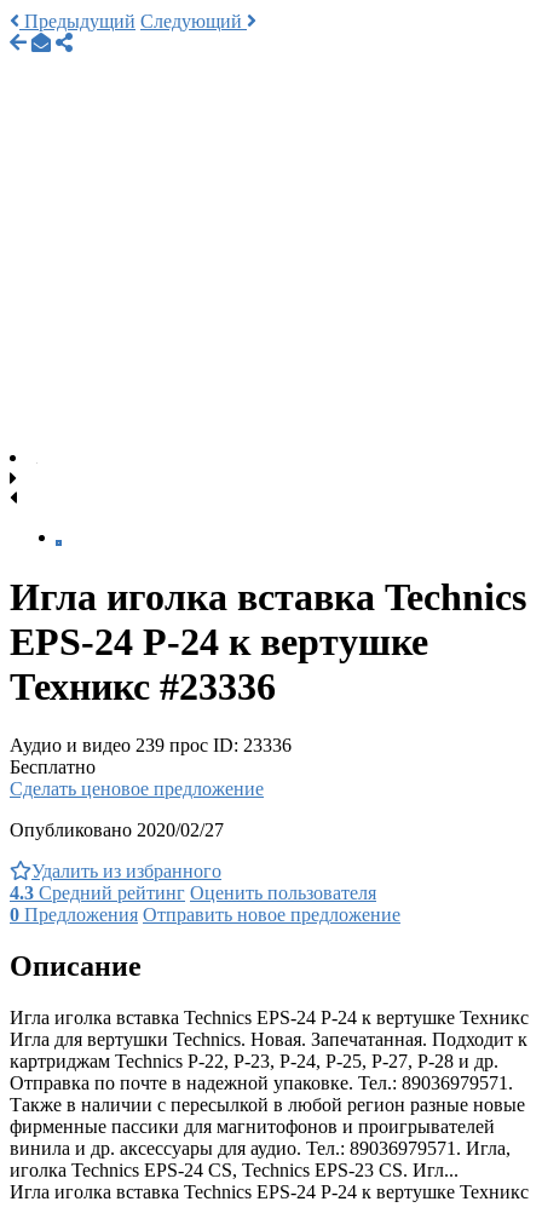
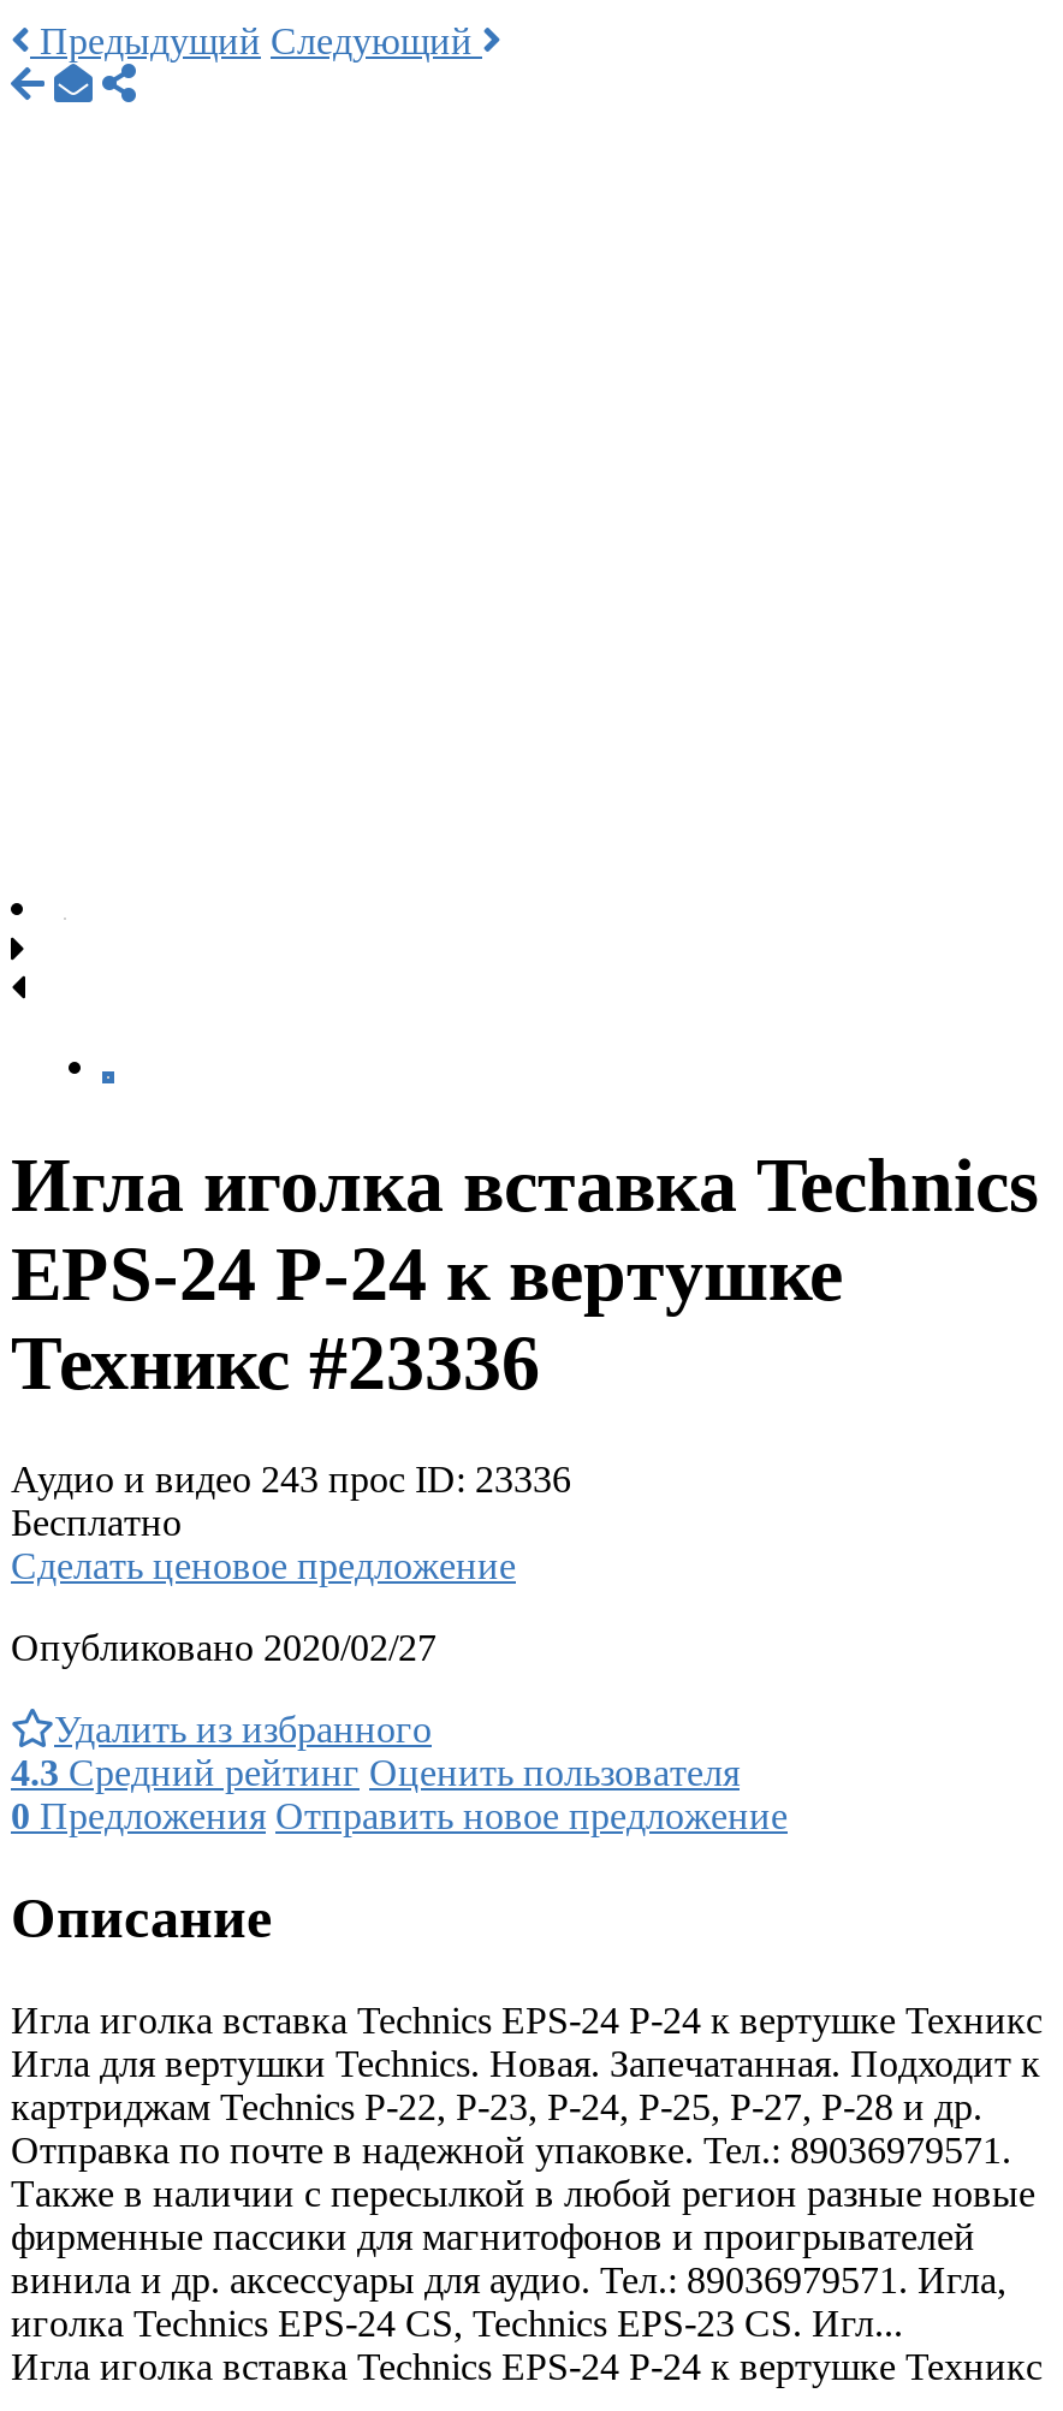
- Аудио и видео 239 прос ID: 23336
+ Аудио и видео 243 прос ID: 23336
